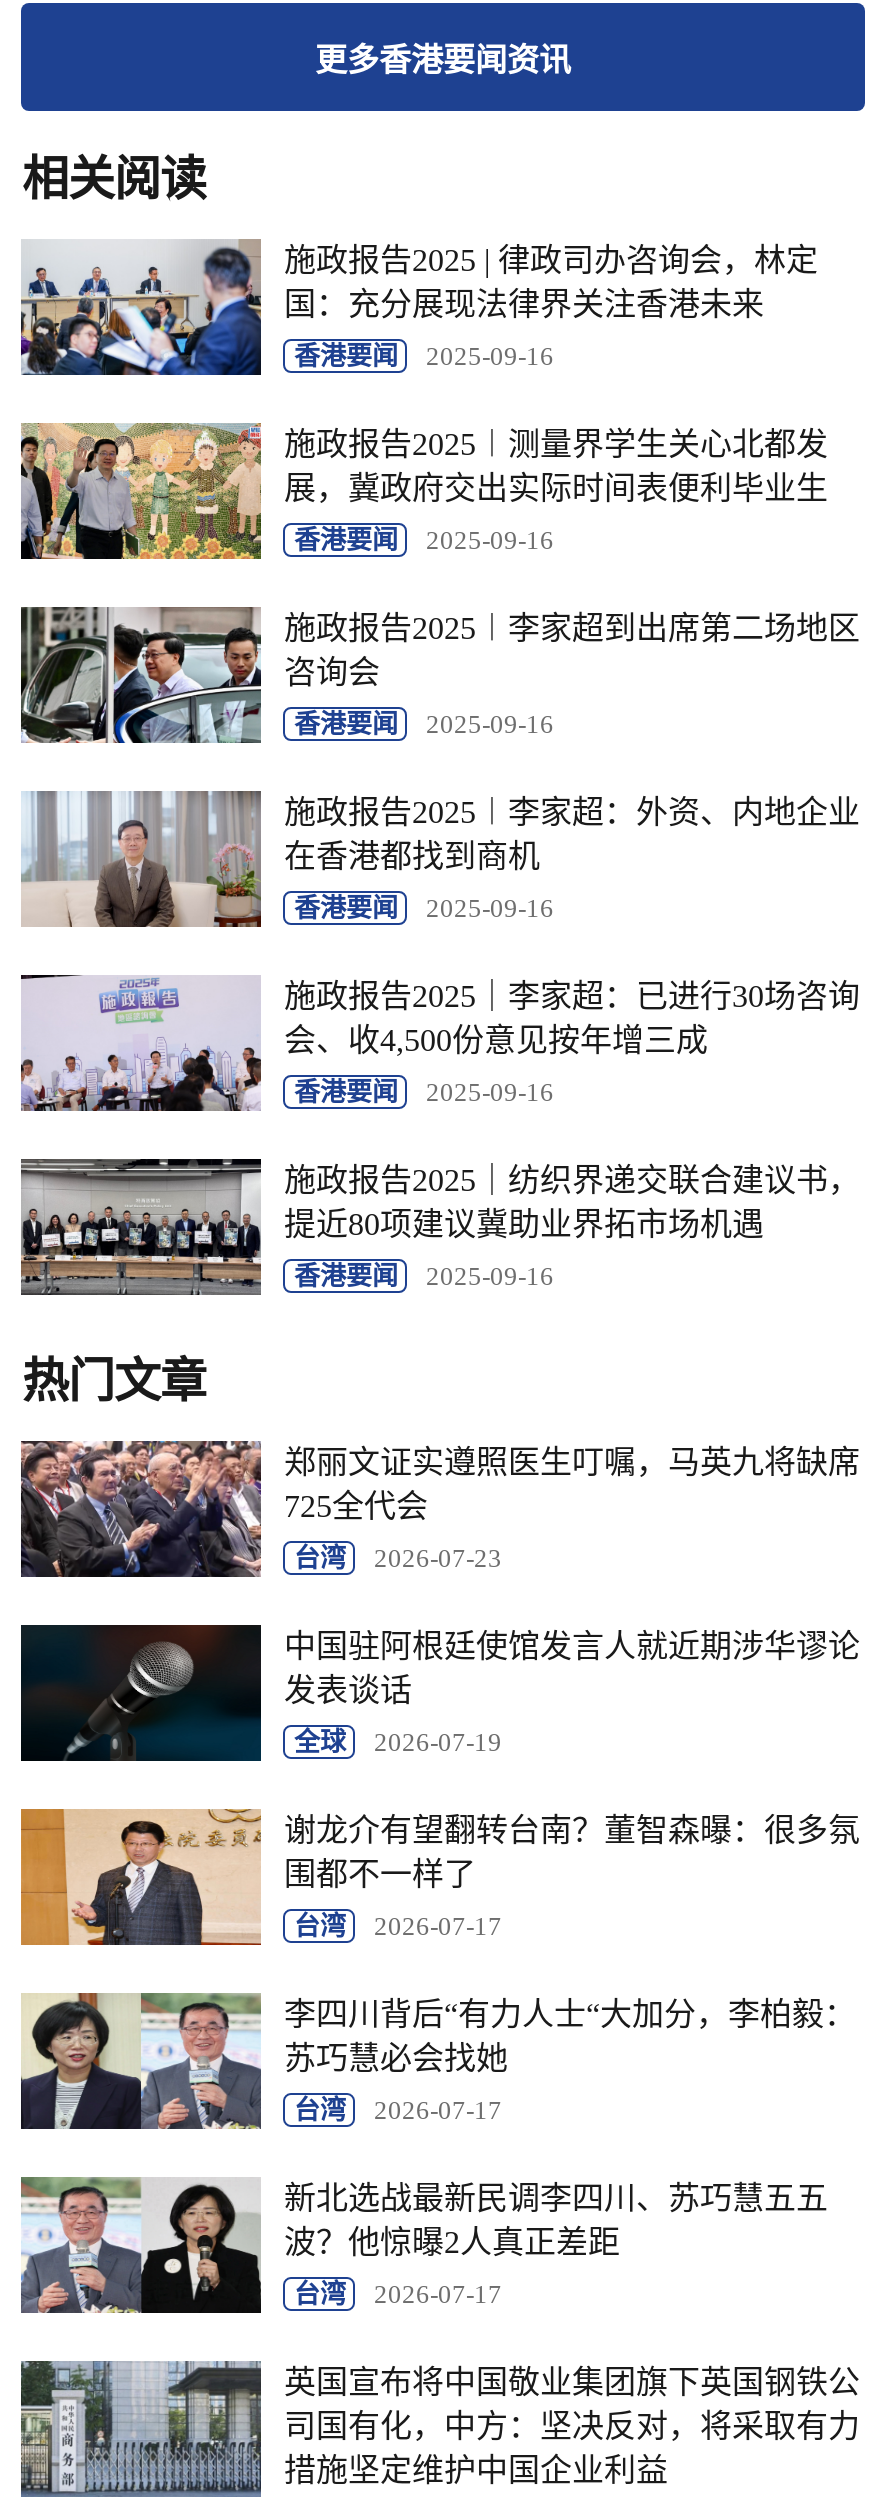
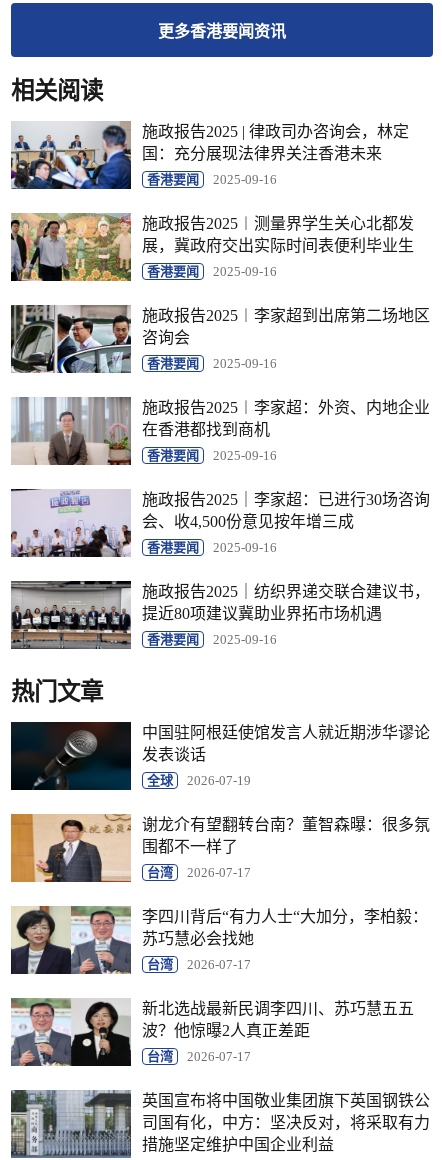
- [image]
- 郑丽文证实遵照医生叮嘱，马英九将缺席
- 725全代会
- 台湾
- 2026-07-23
